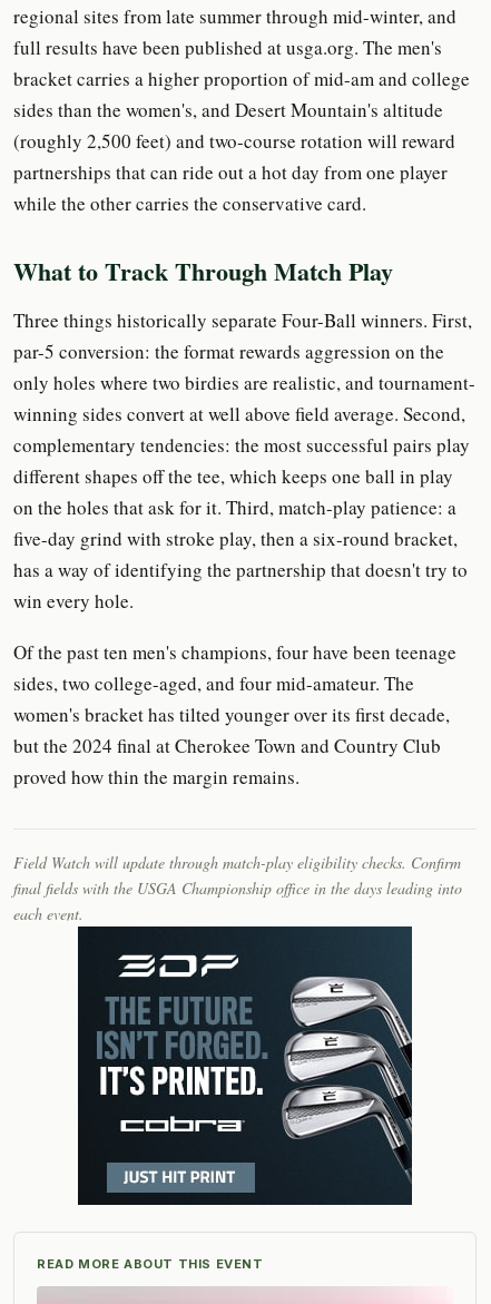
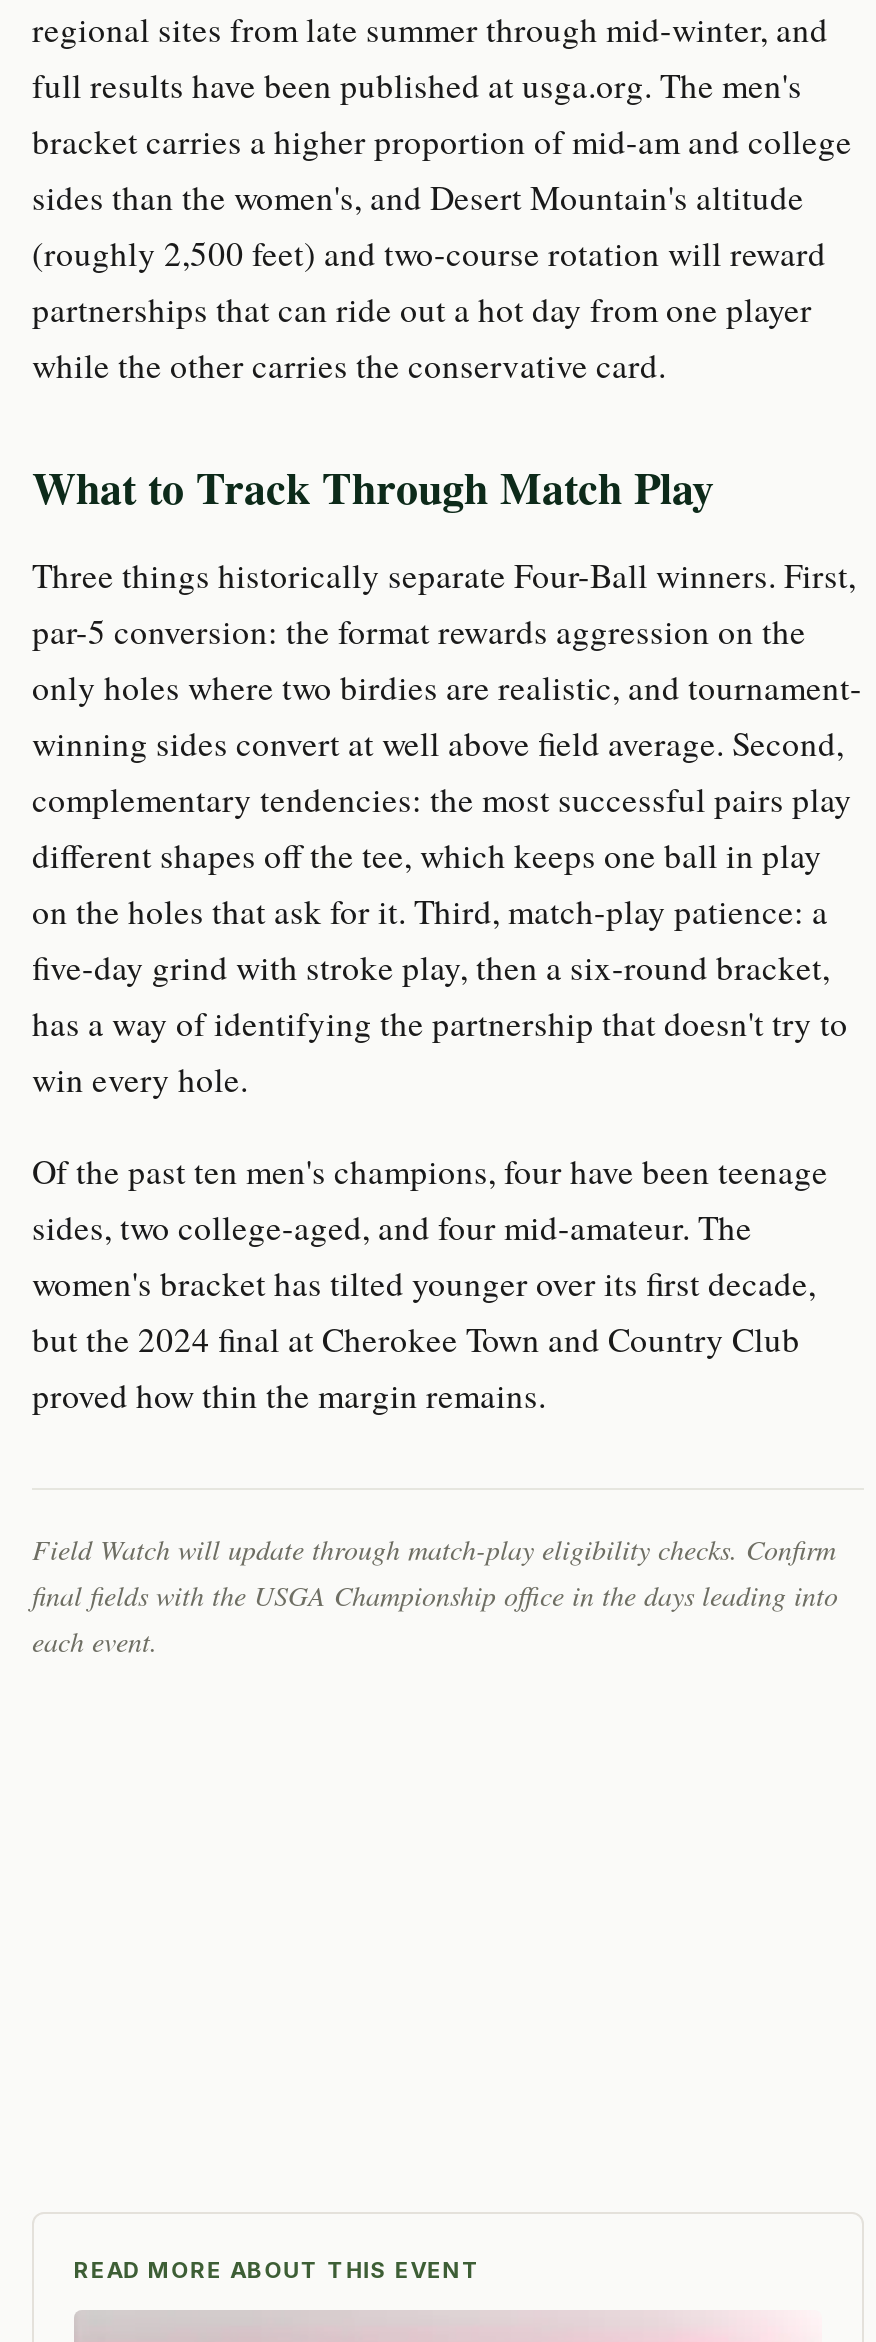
- [image]
